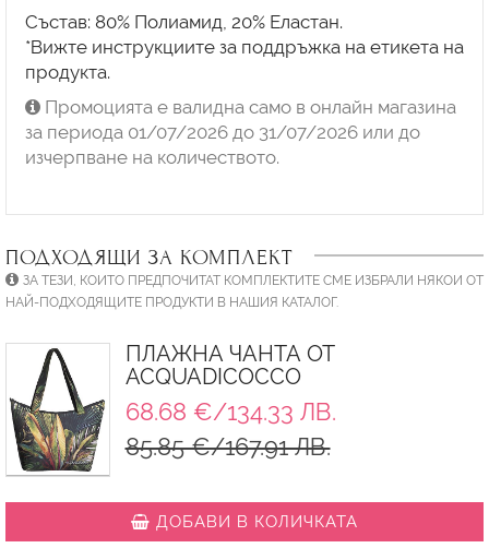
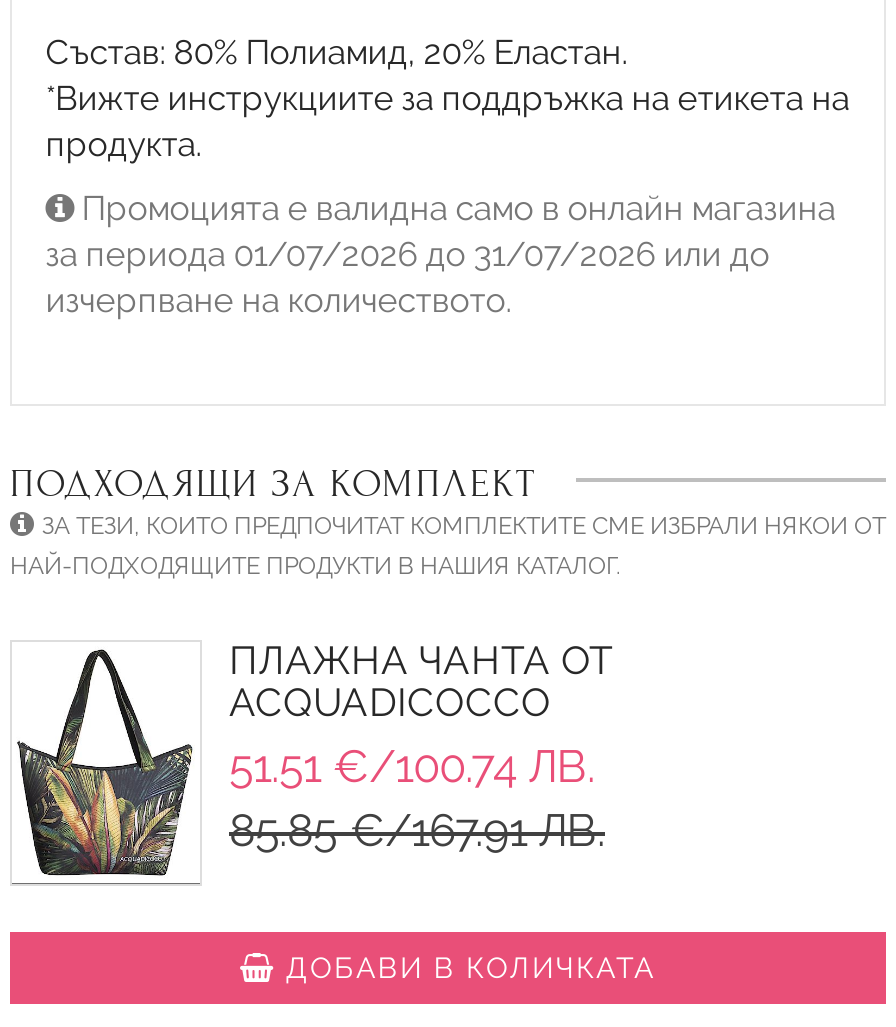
- 68.68 €/134.33 ЛВ.
+ 51.51 €/100.74 ЛВ.
